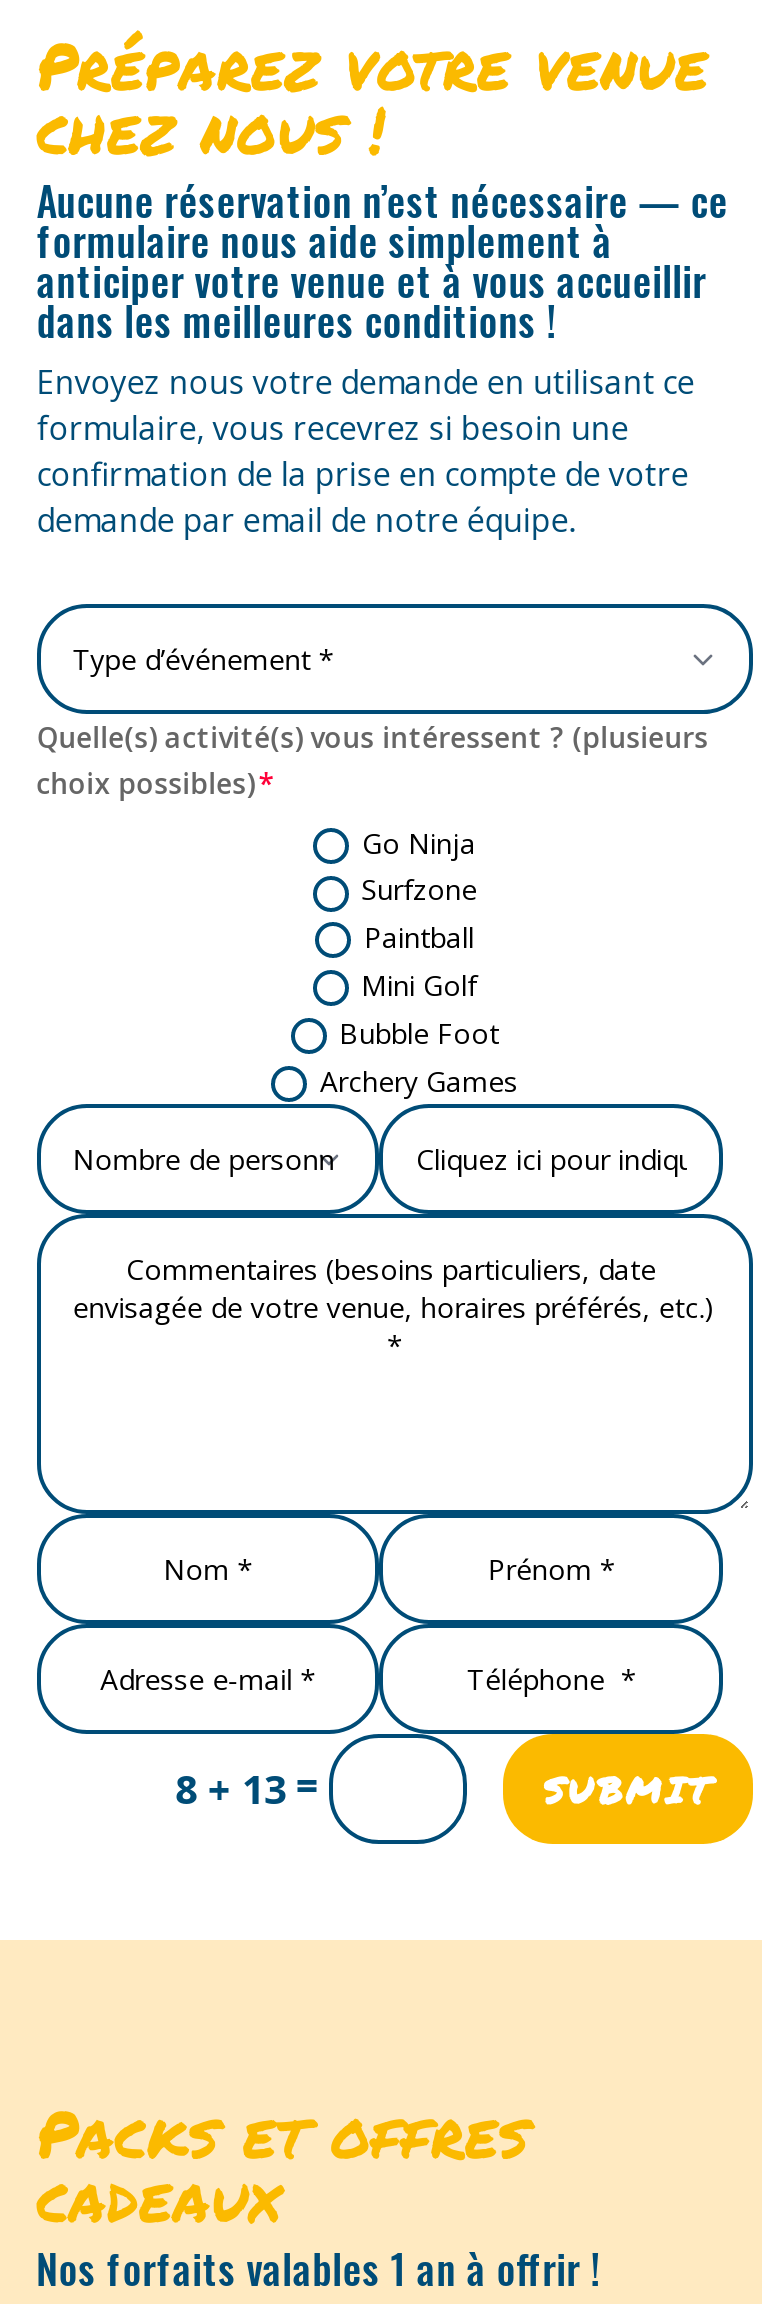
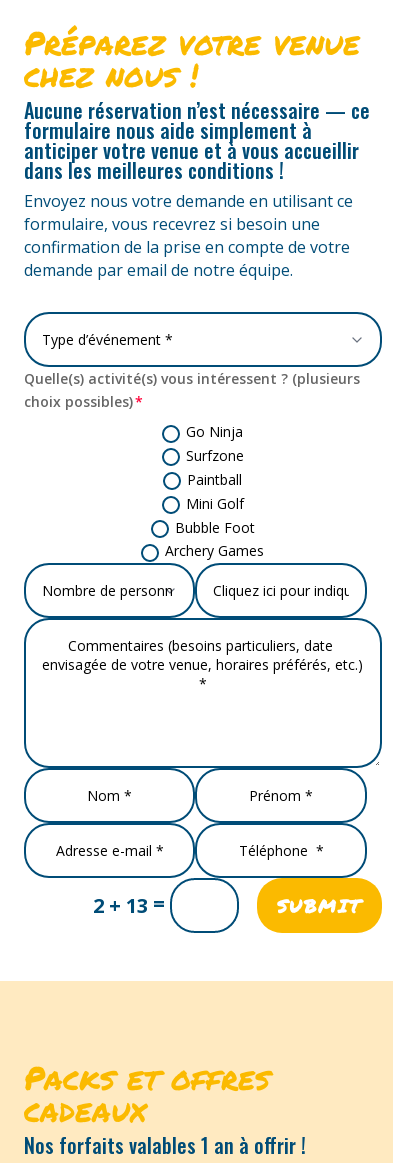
- 8 + 13 =
+ 2 + 13 =
